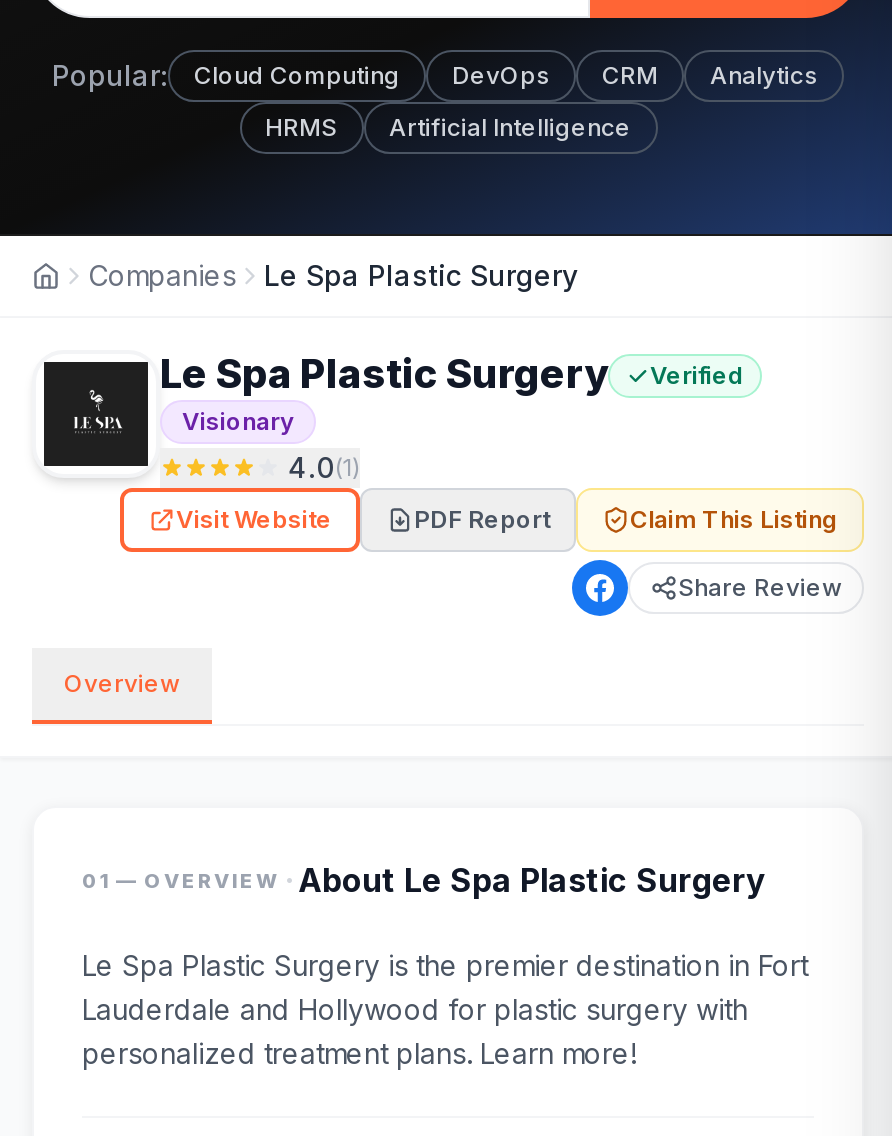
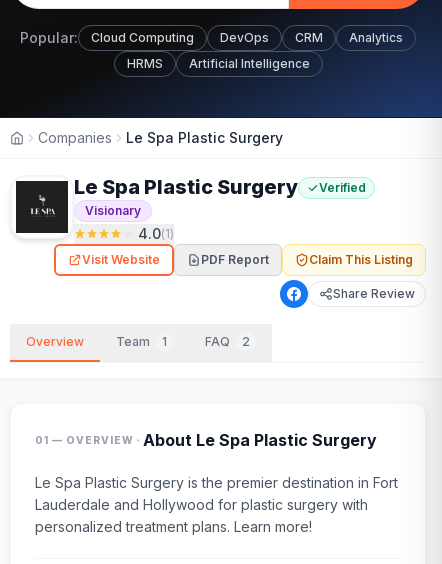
+ Team
+ 1
+ FAQ
+ 2
